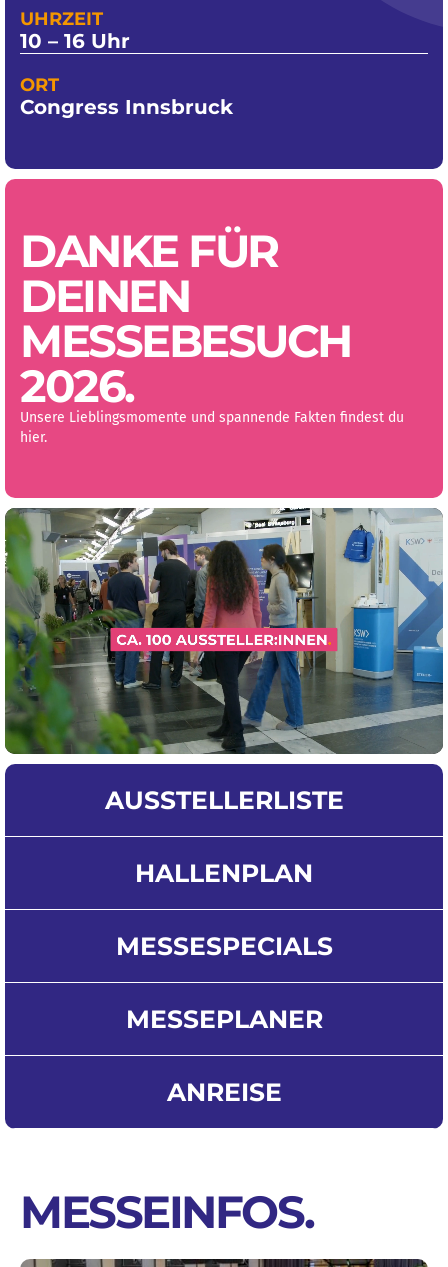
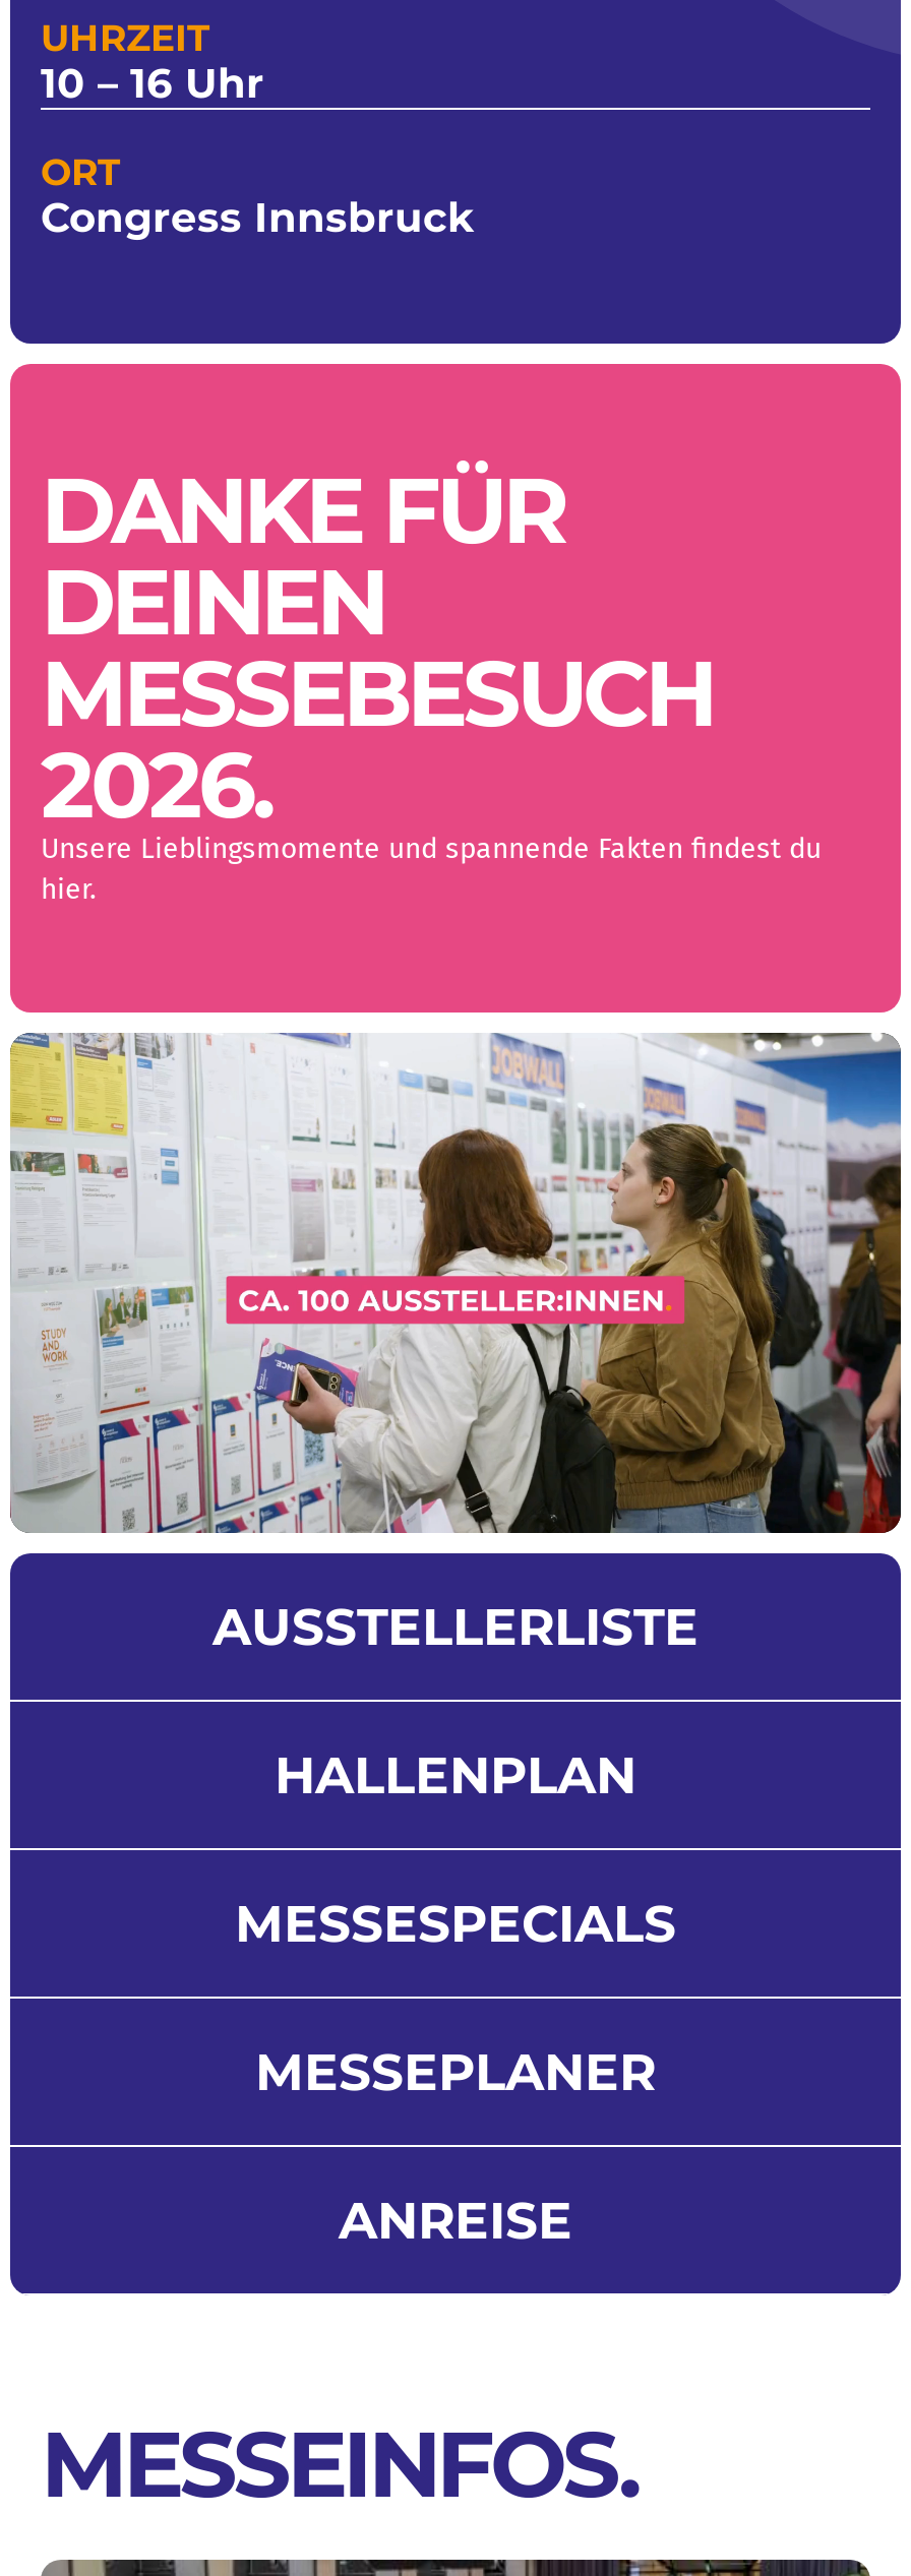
- [image]
+ [image]
